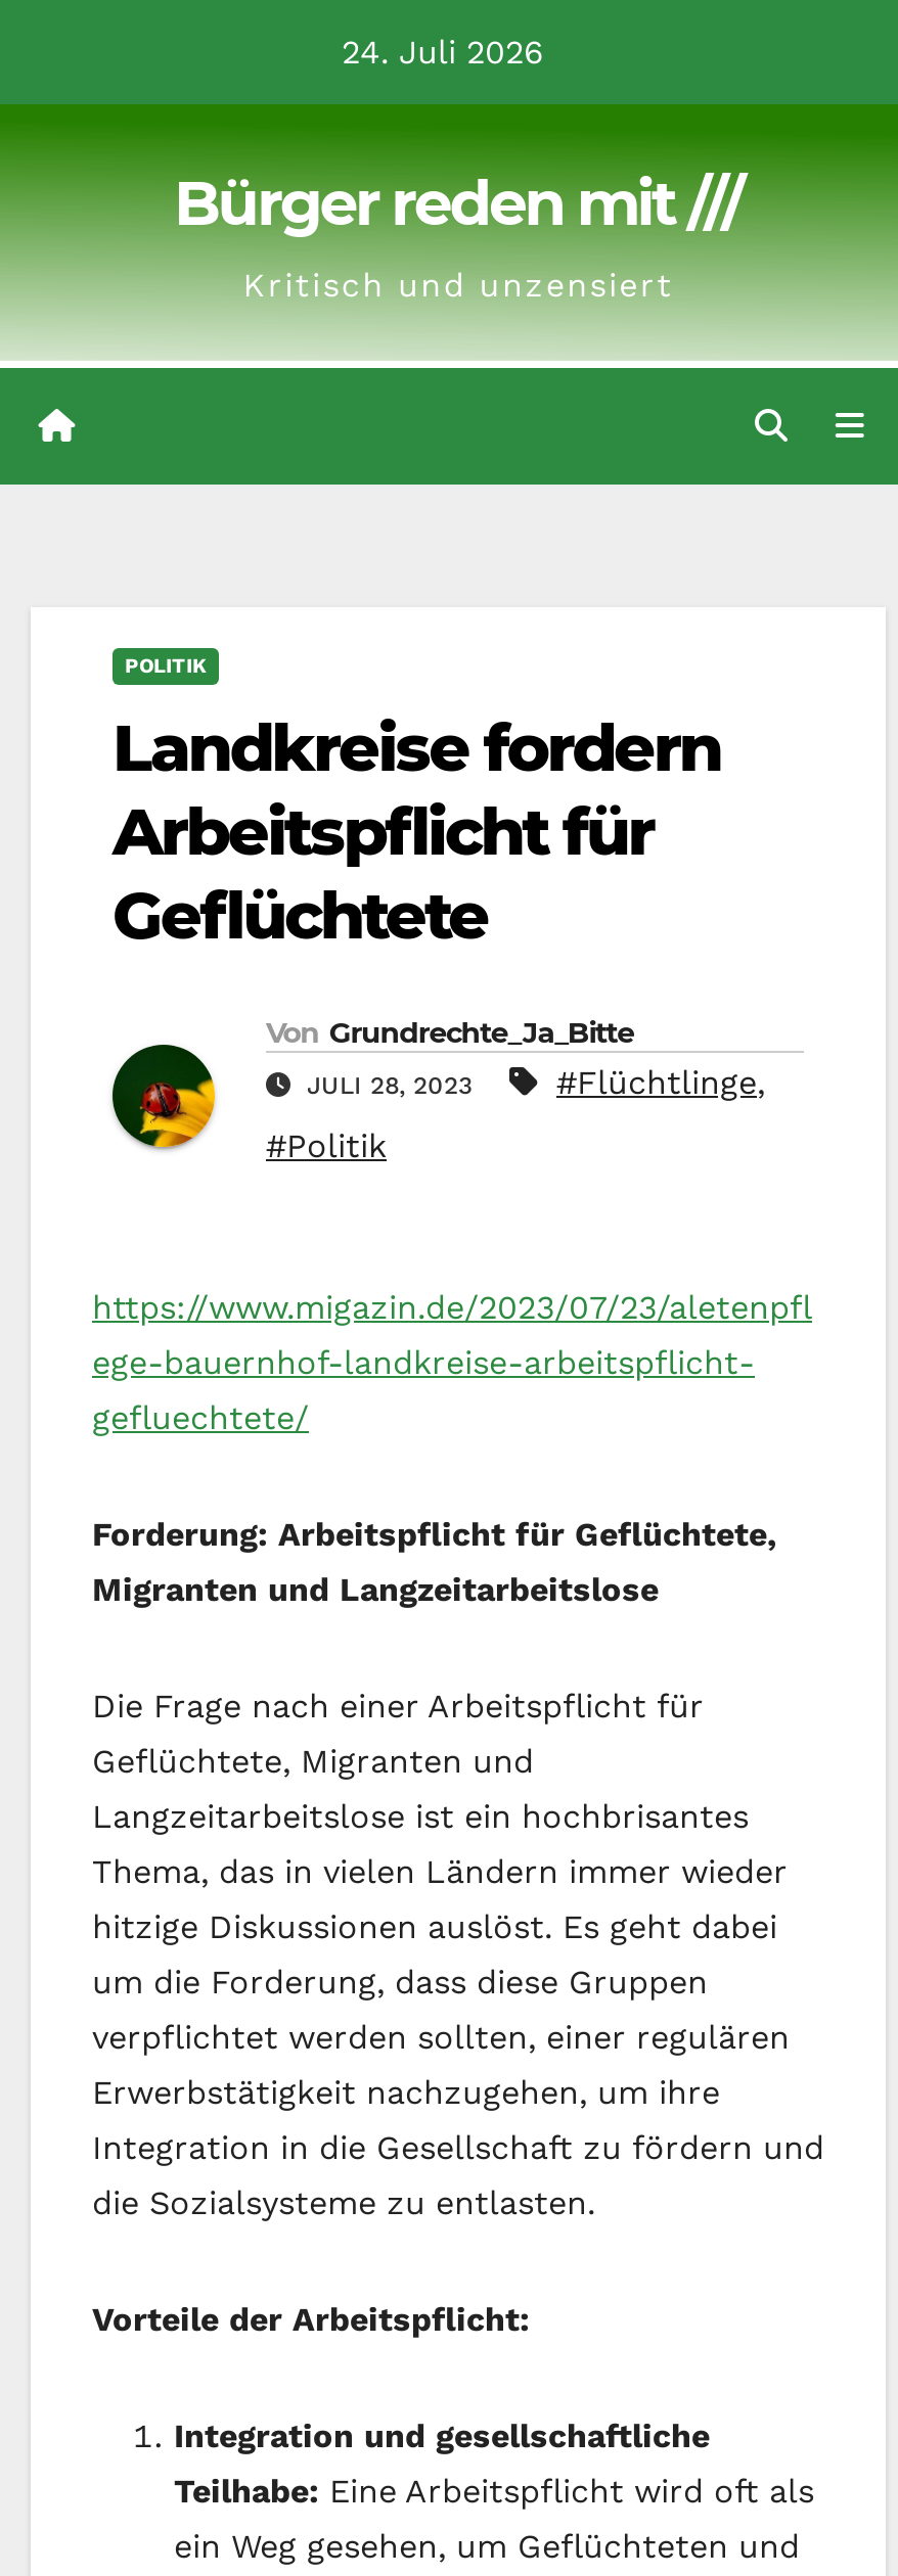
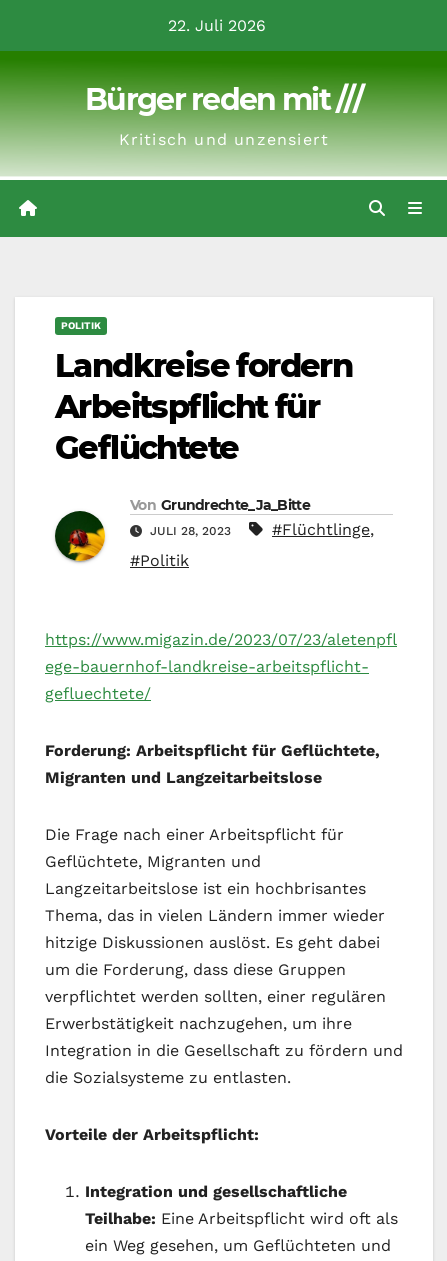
- 24. Juli 2026
+ 22. Juli 2026
